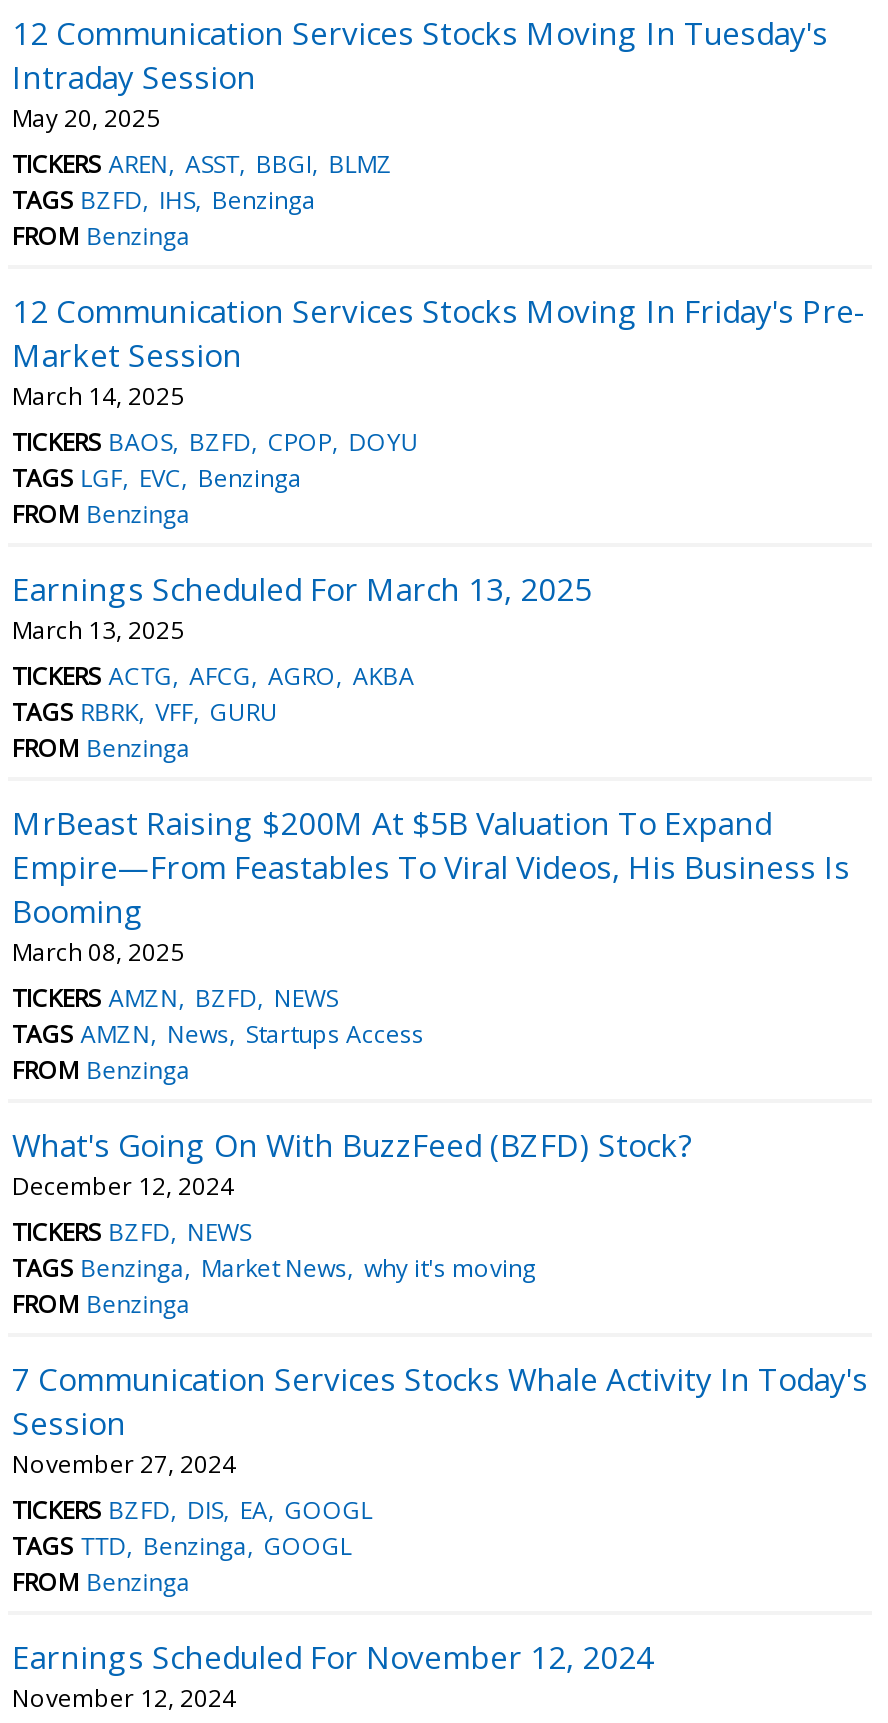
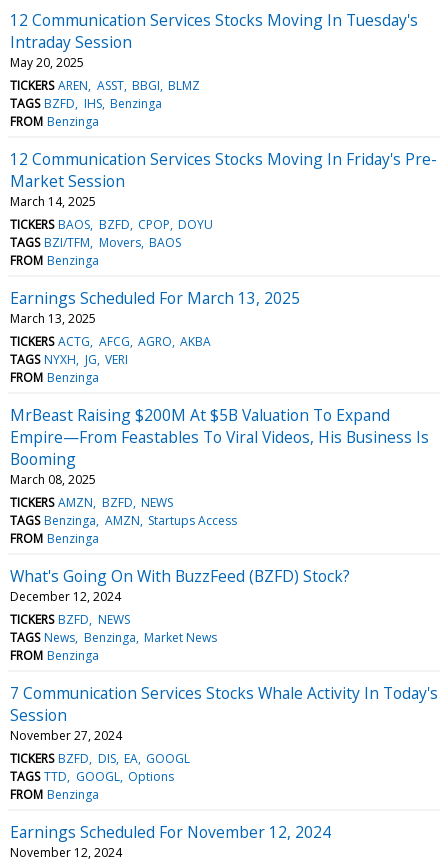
- TAGS LGF EVC Benzinga
+ TAGS BZI/TFM Movers BAOS

- TAGS RBRK VFF GURU
+ TAGS NYXH JG VERI

- TAGS AMZN News Startups Access
+ TAGS Benzinga AMZN Startups Access

- TAGS Benzinga Market News why it's moving
+ TAGS News Benzinga Market News

- TAGS TTD Benzinga GOOGL
+ TAGS TTD GOOGL Options
